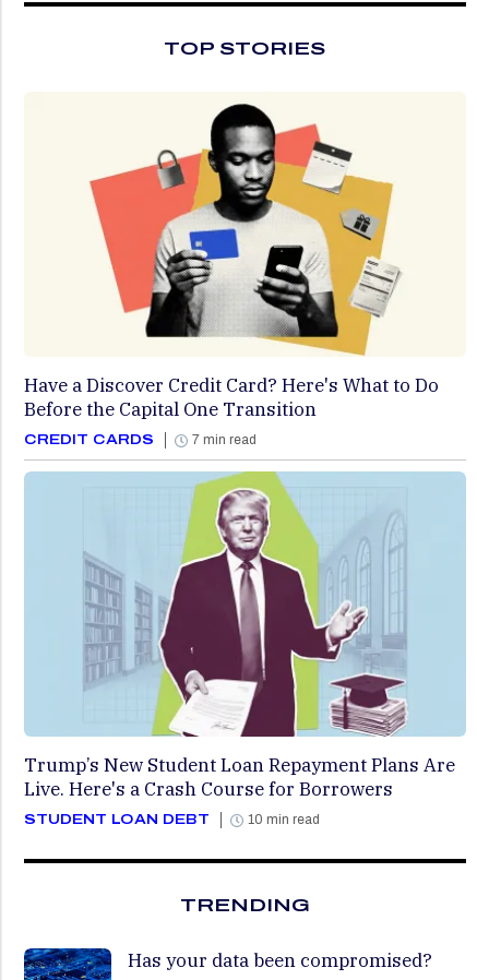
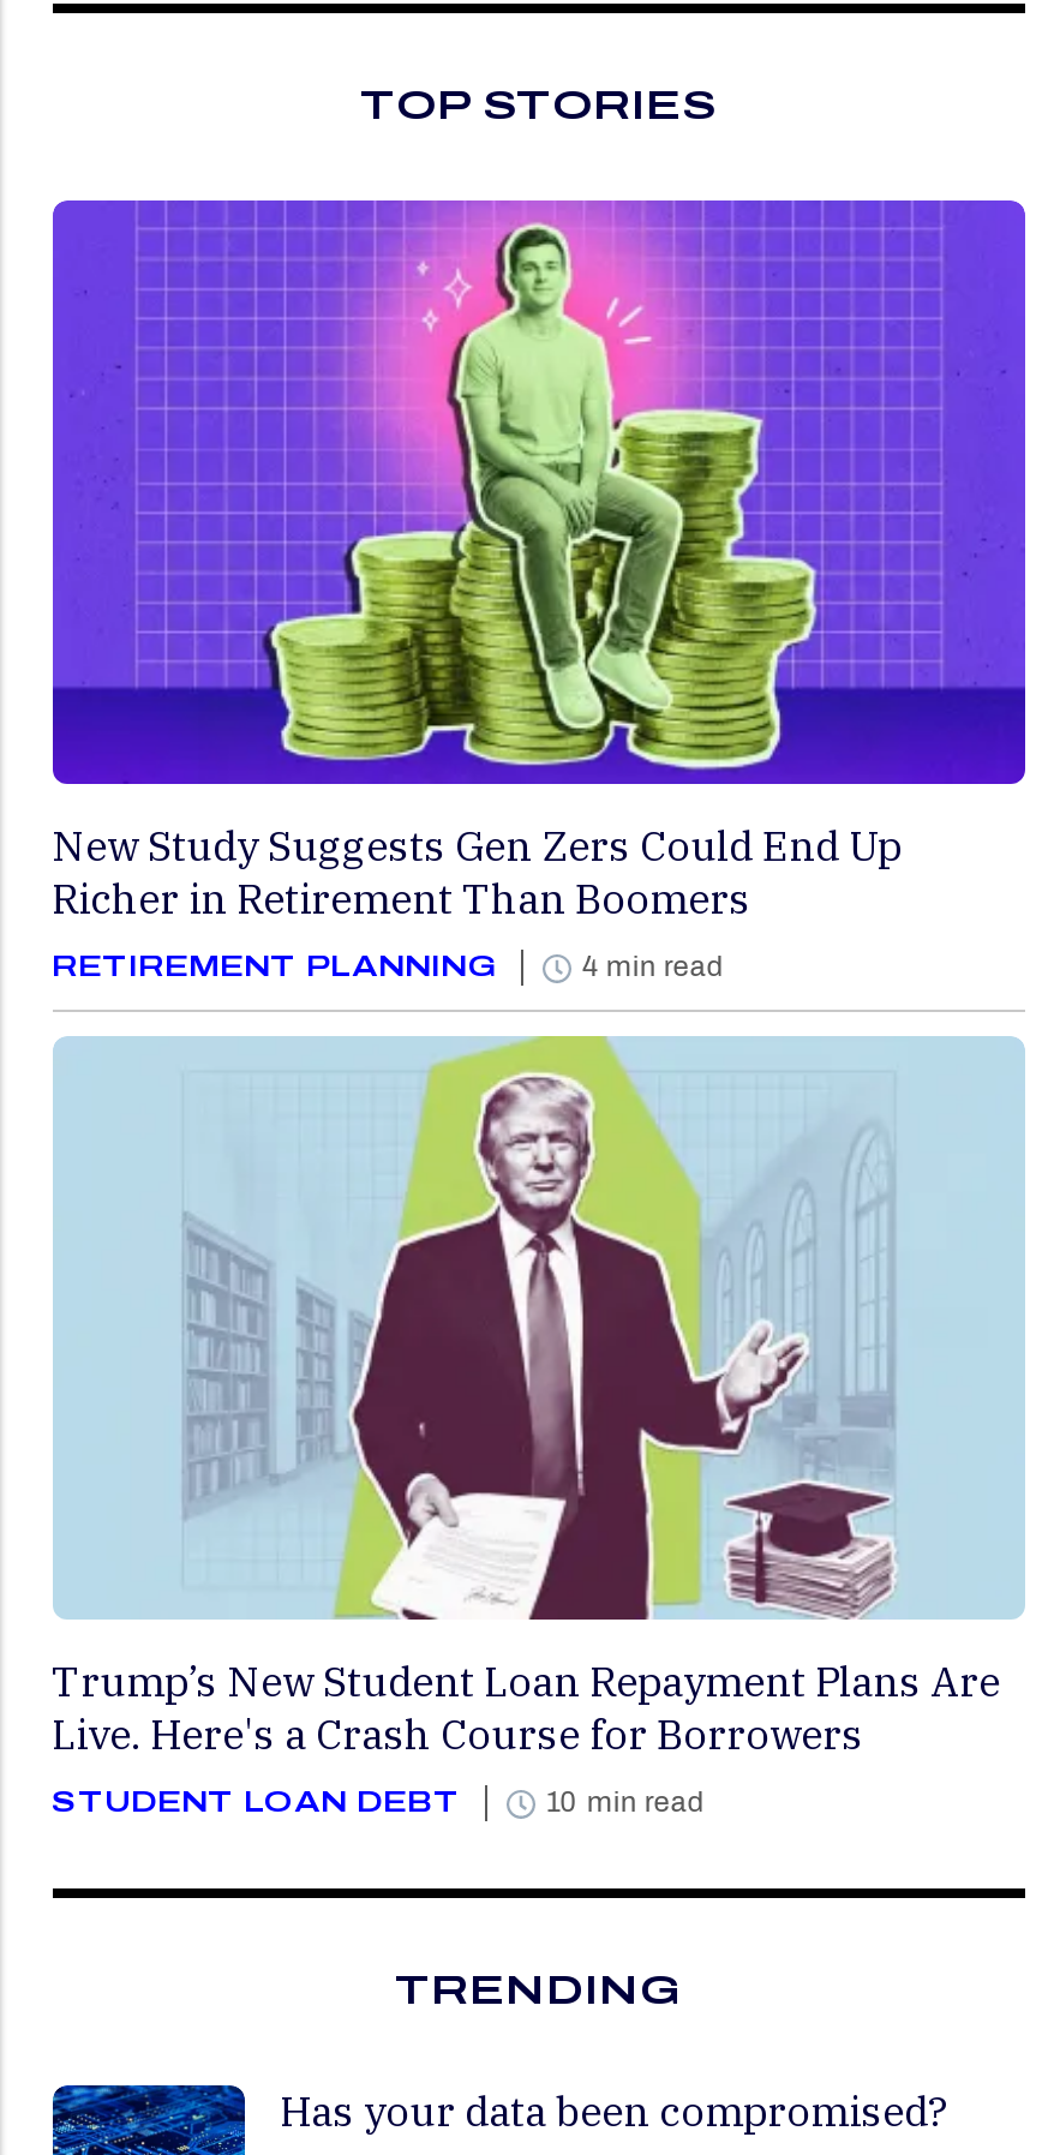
- [image]
- Have a Discover Credit Card? Here's What to Do
- Before the Capital One Transition
+ [image]
+ New Study Suggests Gen Zers Could End Up
+ Richer in Retirement Than Boomers

- CREDIT CARDS
- 7 min read
+ RETIREMENT PLANNING
+ 4 min read
